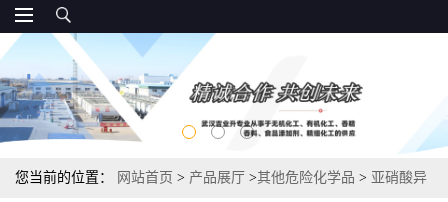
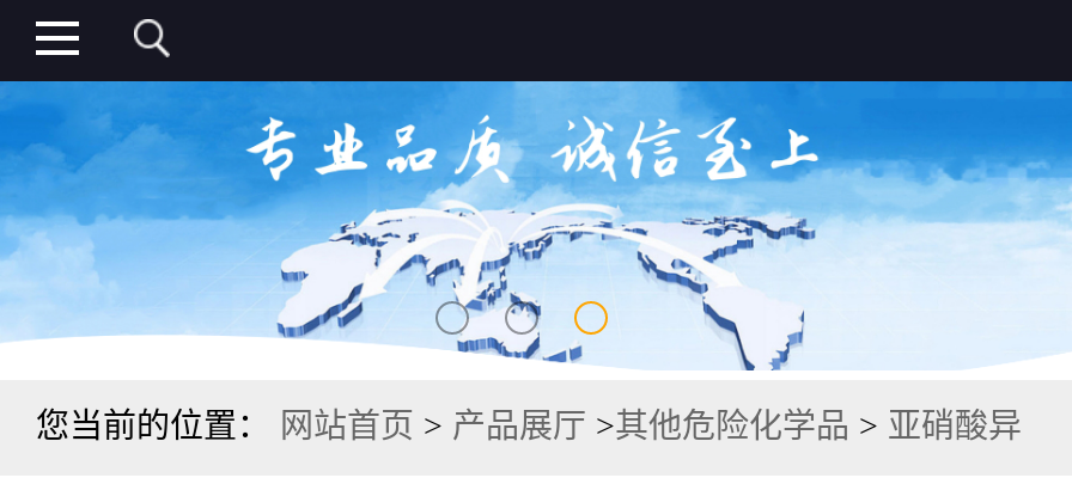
- [image]
+ [image]
